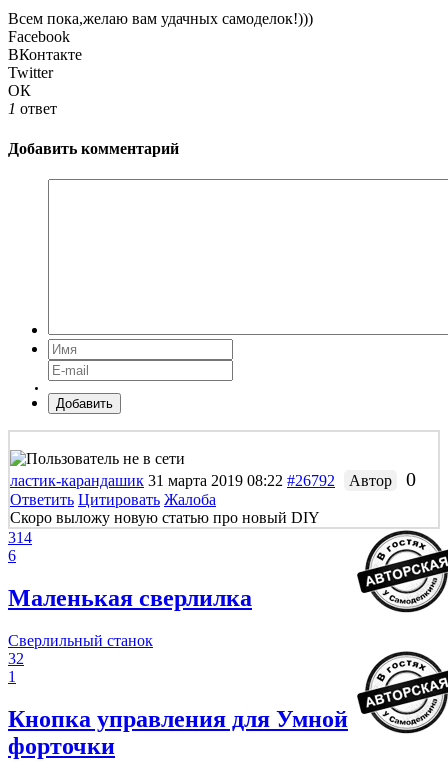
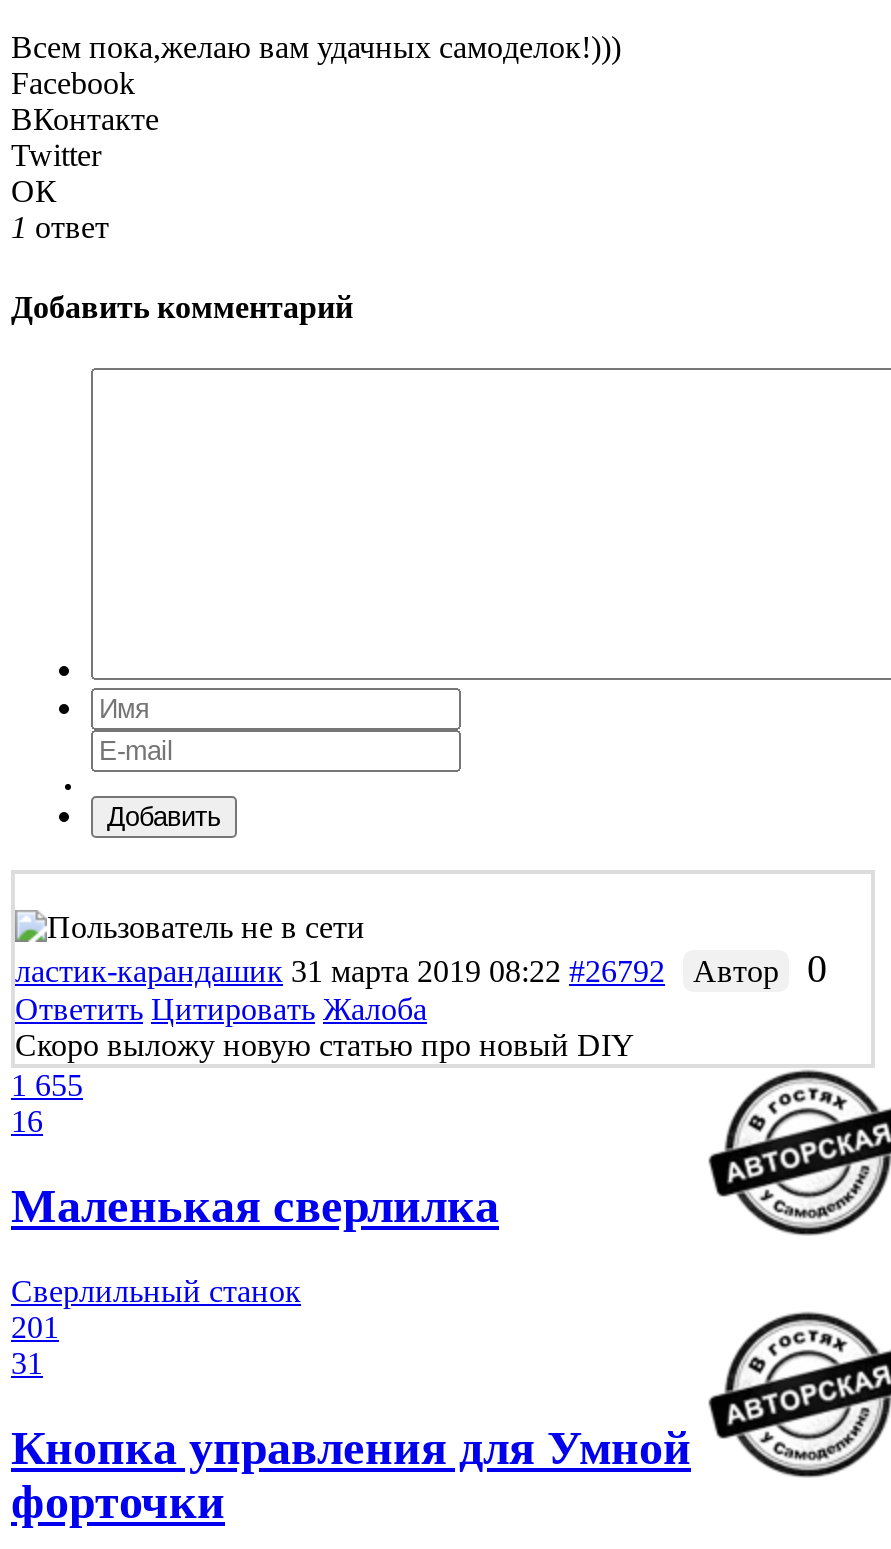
- 314
+ 1 655

- 6
+ 16

- 32
+ 201

- 1
+ 31
